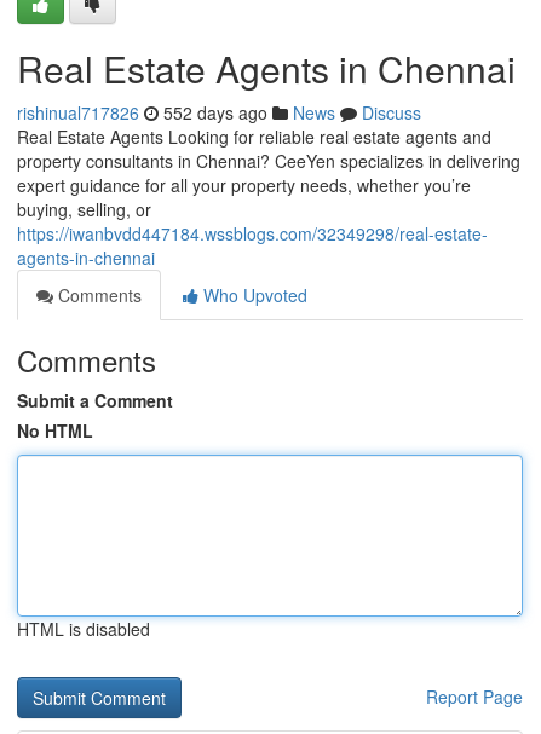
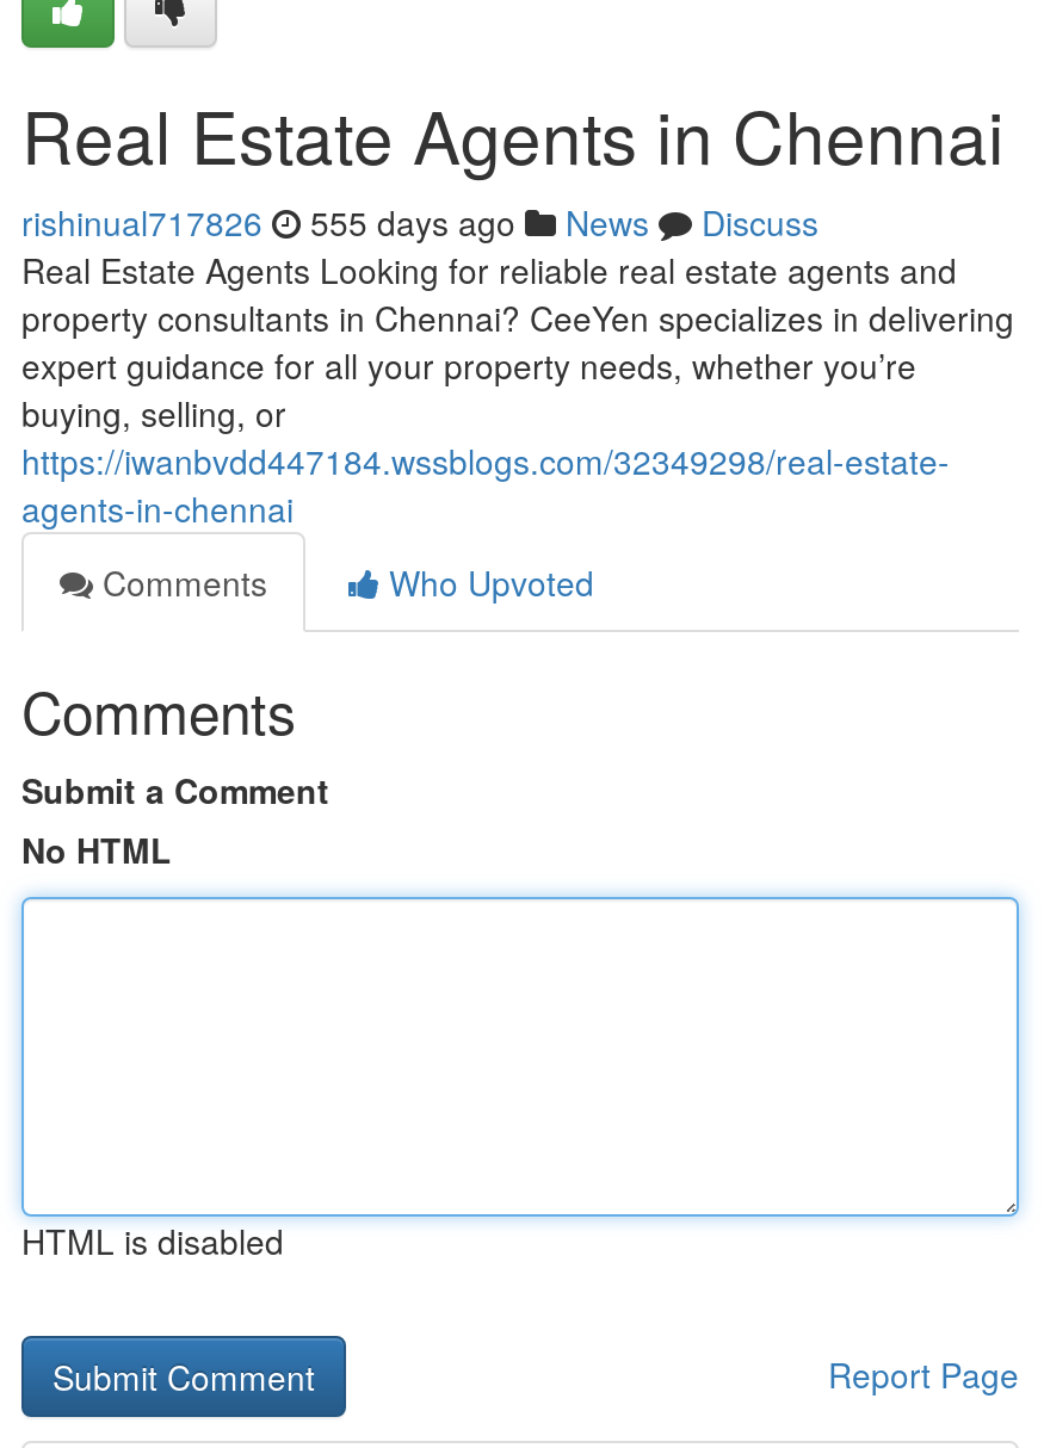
- rishinual717826 552 days ago News Discuss
+ rishinual717826 555 days ago News Discuss
